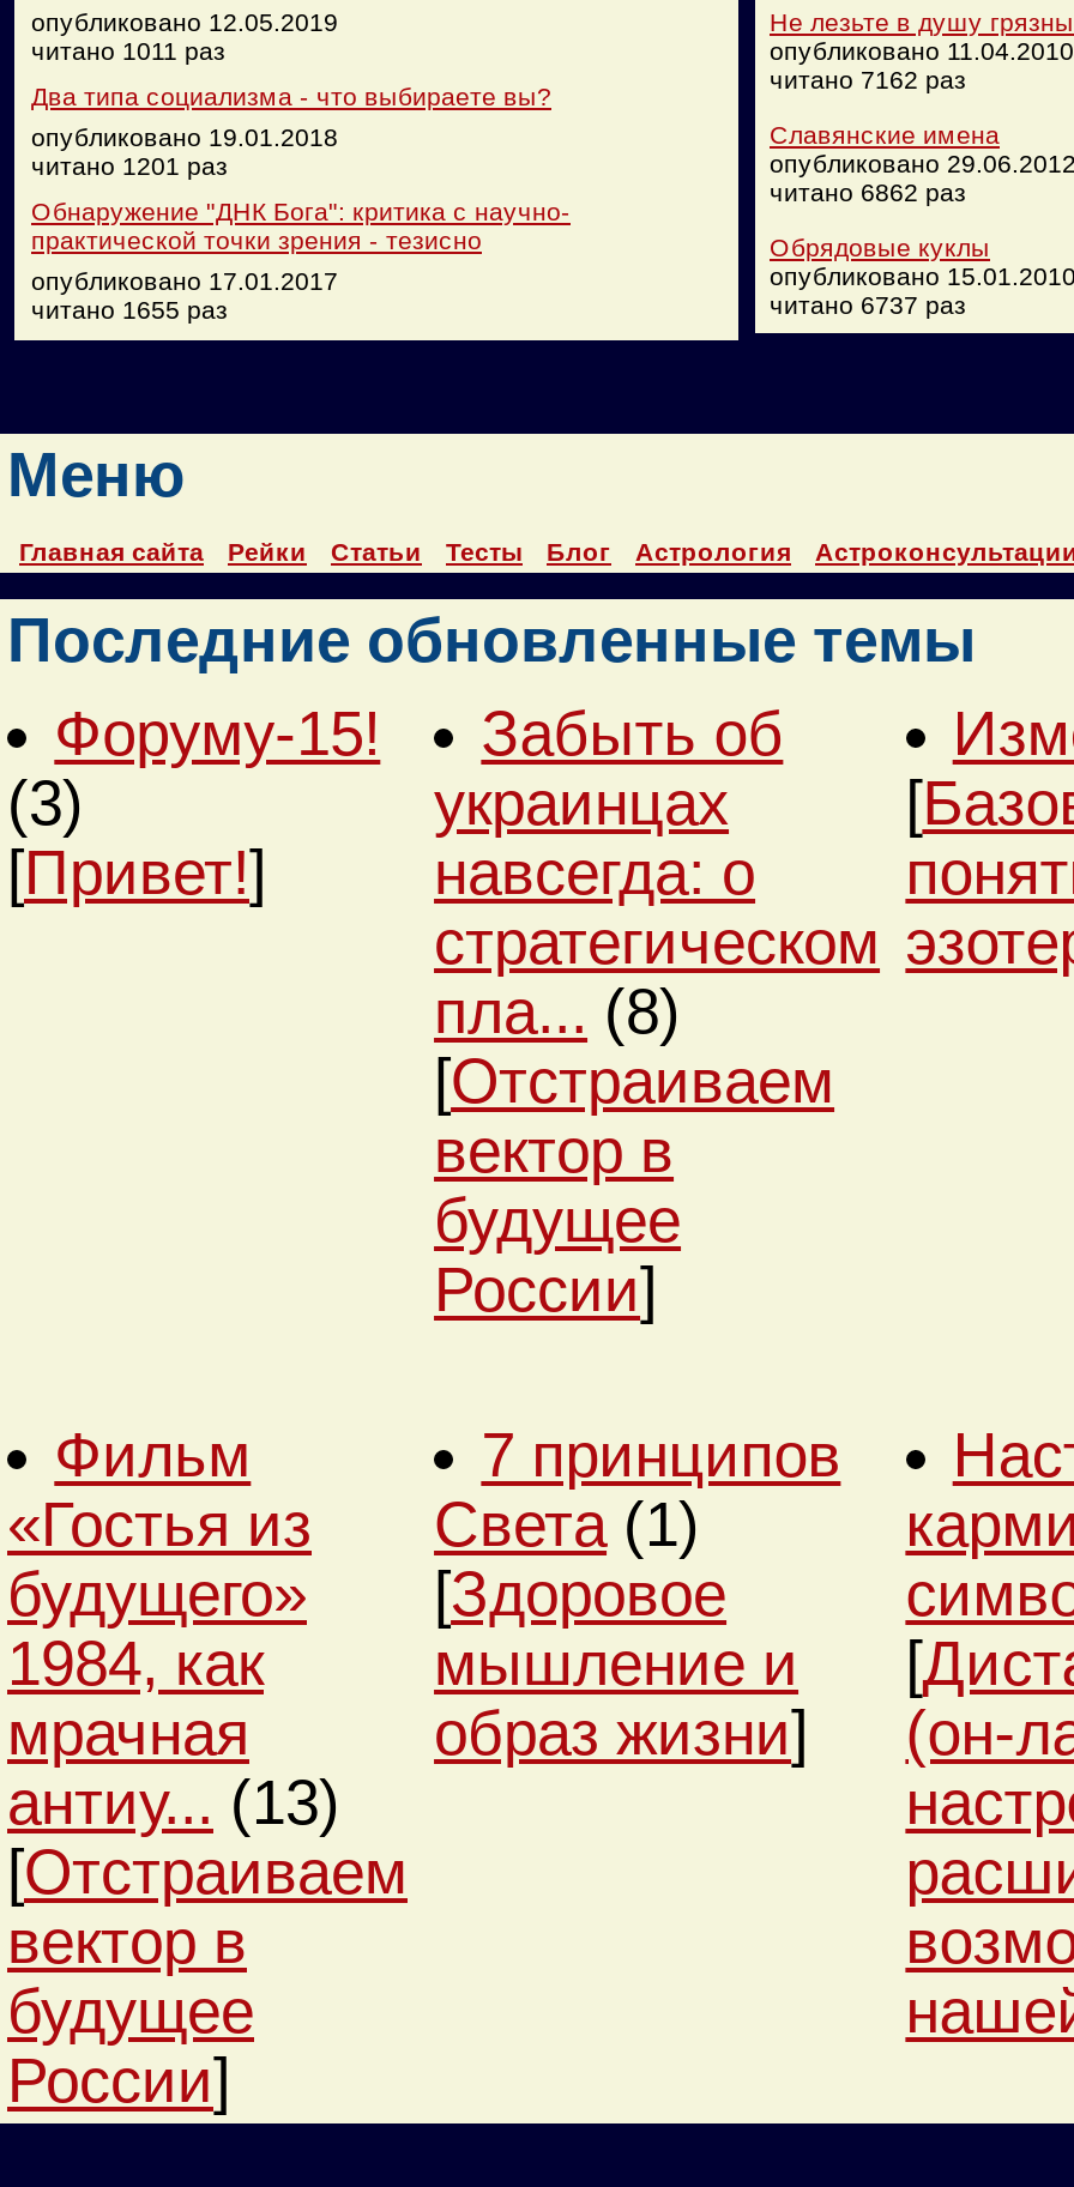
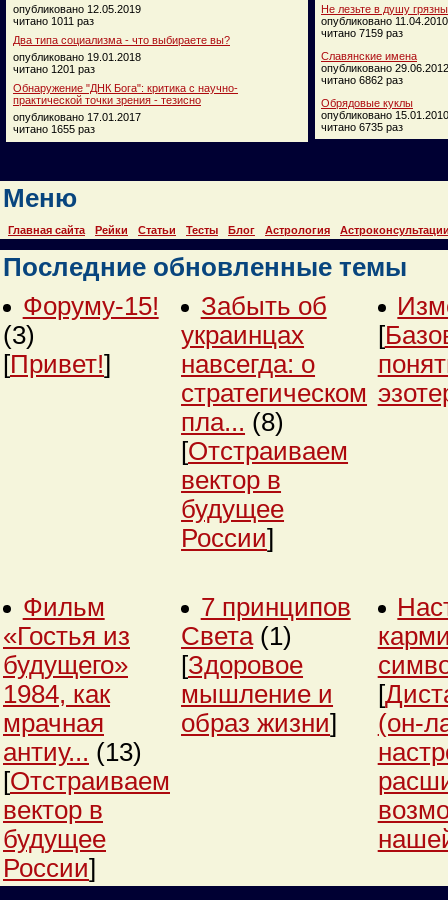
- читано 7162 раз
+ читано 7159 раз

- читано 6737 раз
+ читано 6735 раз
